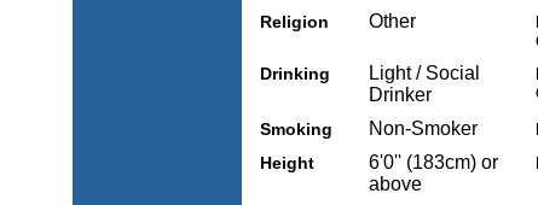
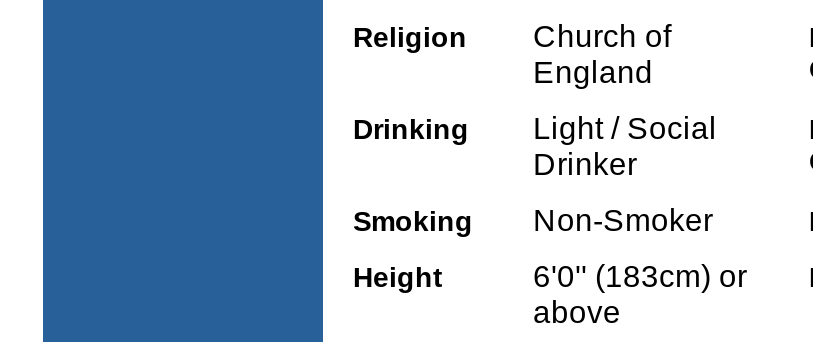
- Other
+ Church of
+ England
